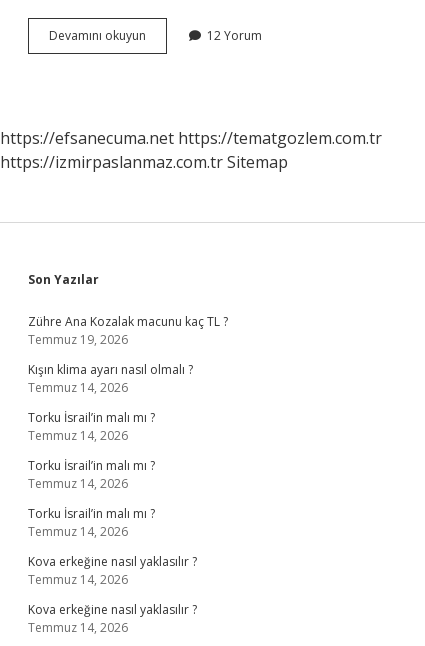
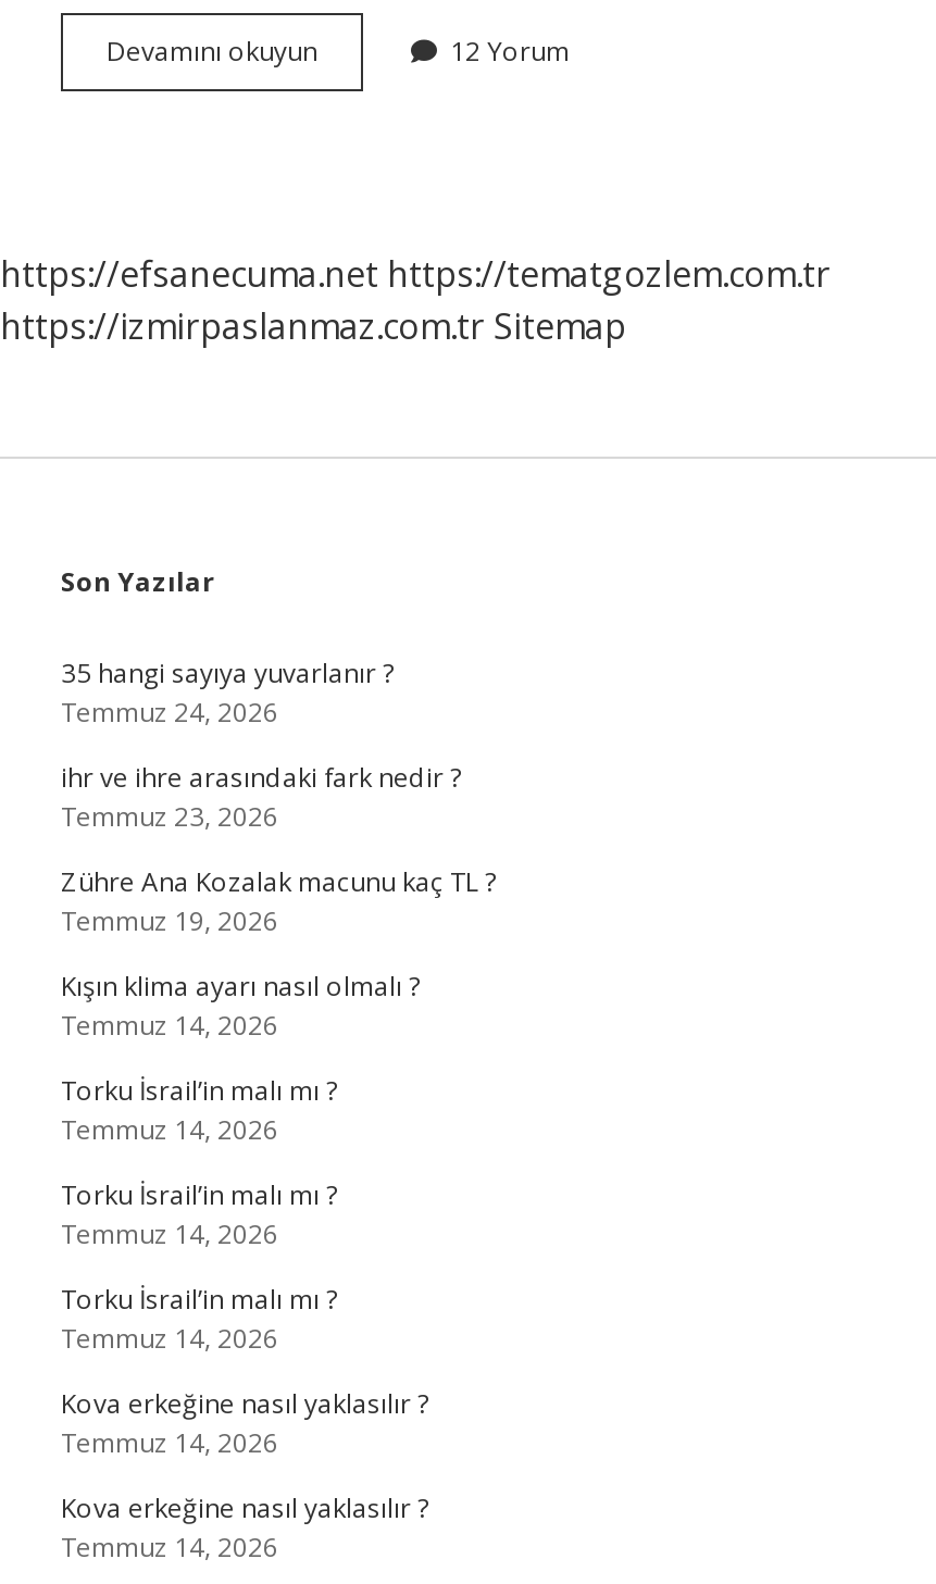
+ 35 hangi sayıya yuvarlanır ?
+ Temmuz 24, 2026
+ ihr ve ihre arasındaki fark nedir ?
+ Temmuz 23, 2026
